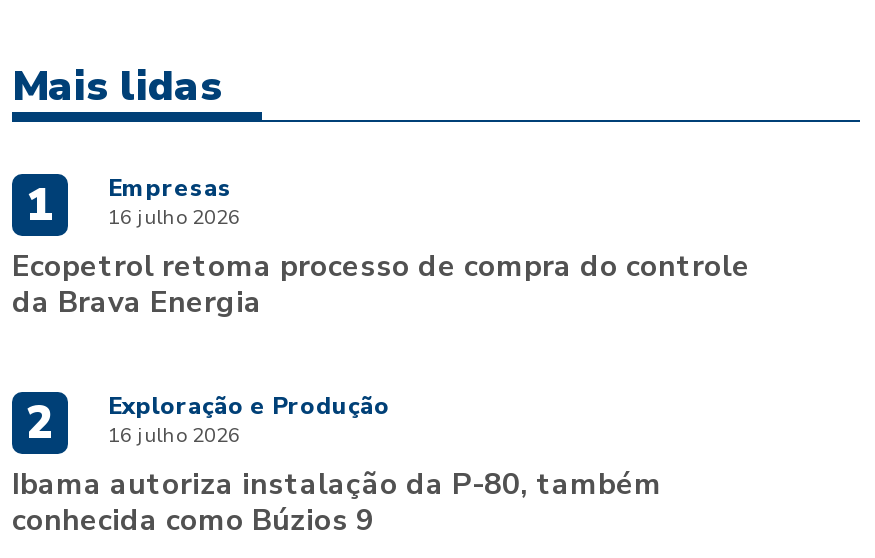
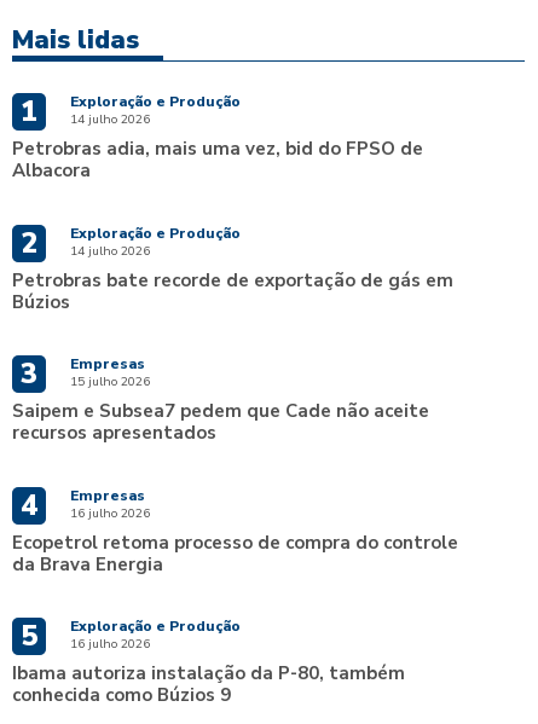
+ Exploração e Produção
+ 14 julho 2026
+ Petrobras adia, mais uma vez, bid do FPSO de
+ Albacora
+ 2
+ Exploração e Produção
+ 14 julho 2026
+ Petrobras bate recorde de exportação de gás em
+ Búzios
+ 3
+ Empresas
+ 15 julho 2026
+ Saipem e Subsea7 pedem que Cade não aceite
+ recursos apresentados
+ 4

- 2 Exploração e Produção 16 julho 2026
+ 5 Exploração e Produção 16 julho 2026
